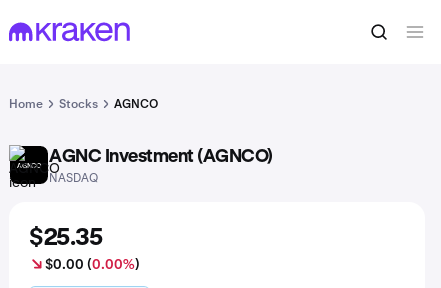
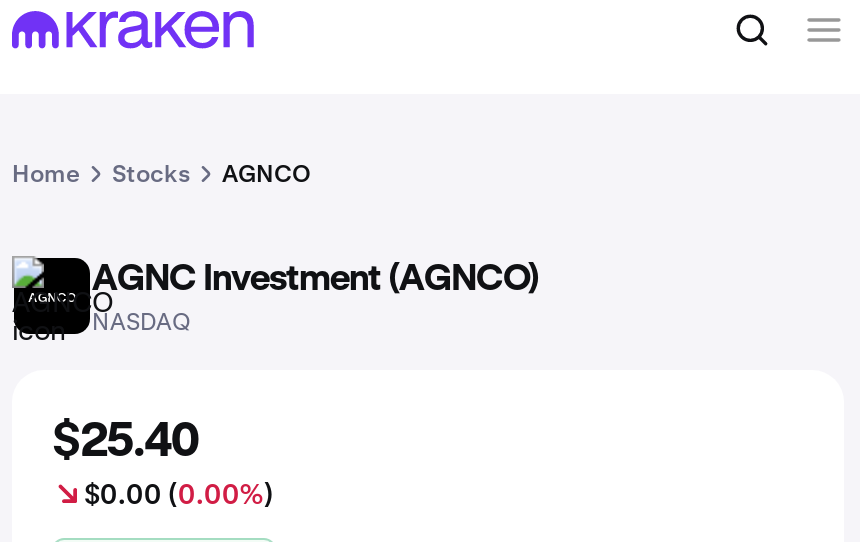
- $25.35
+ $25.40
